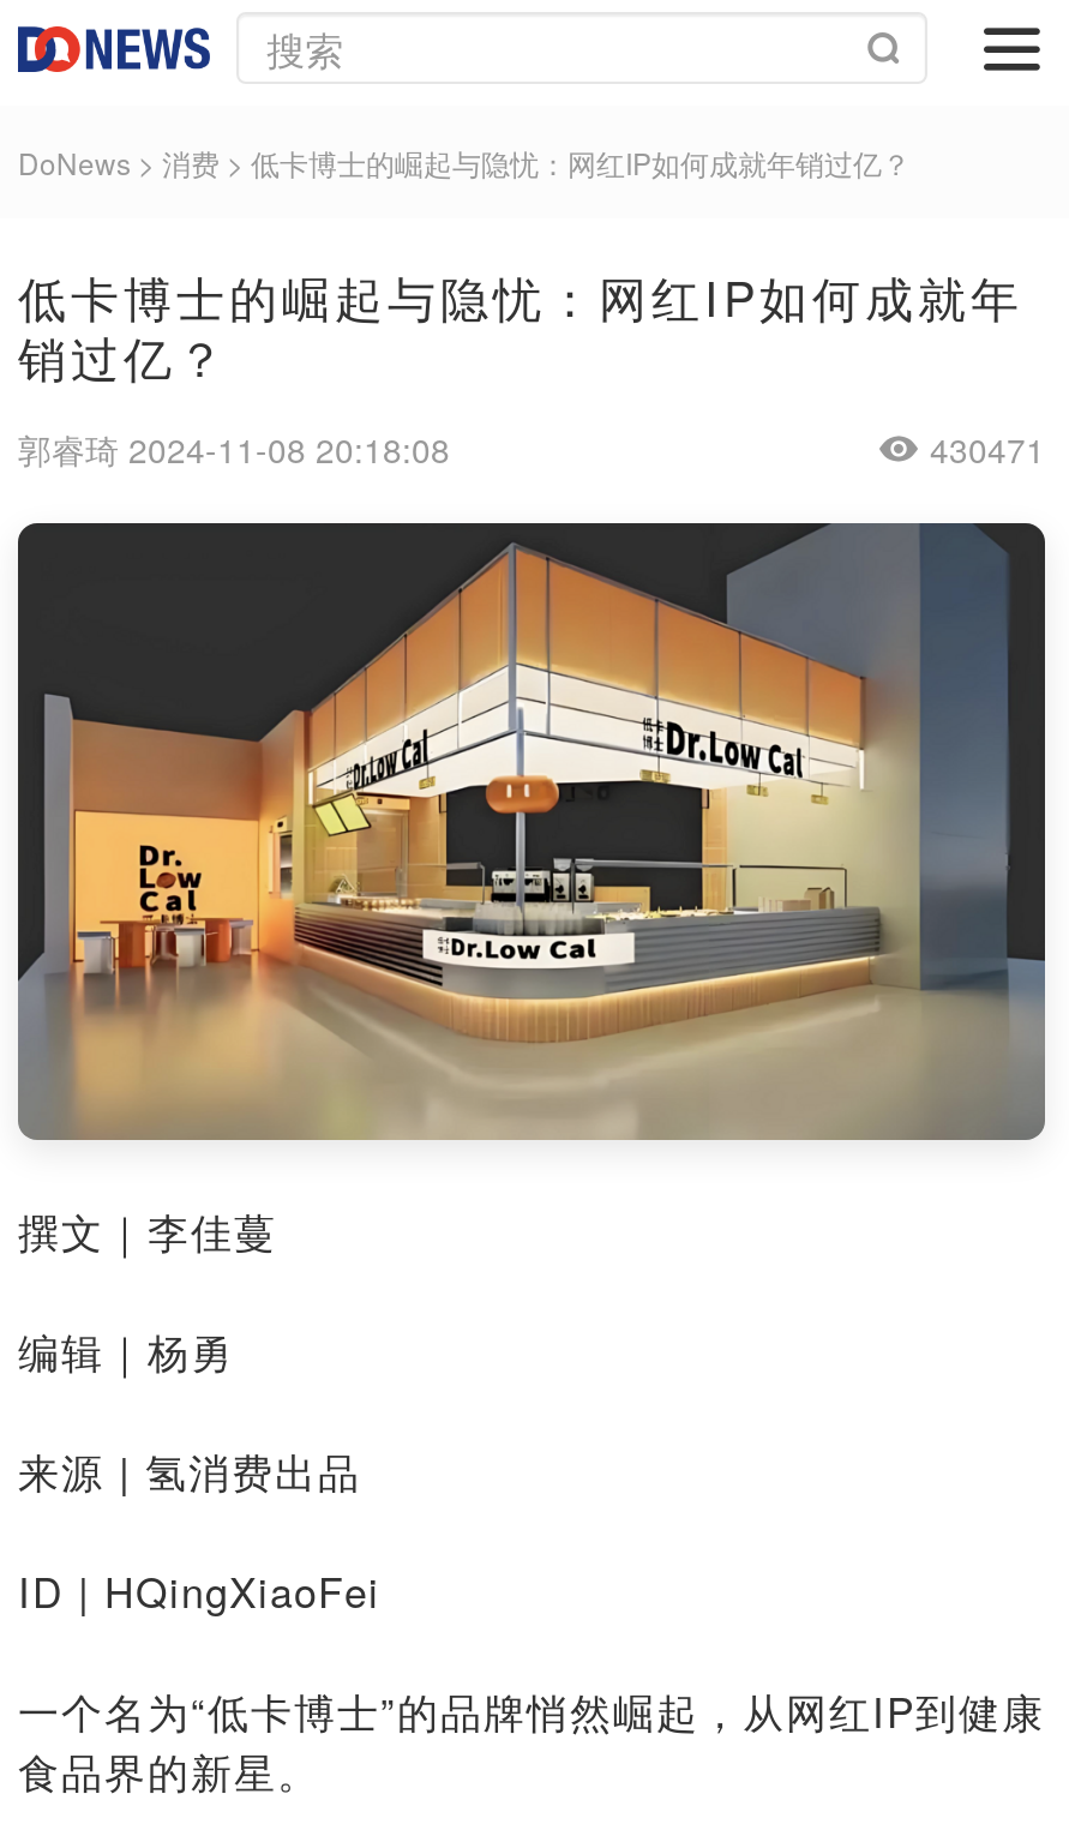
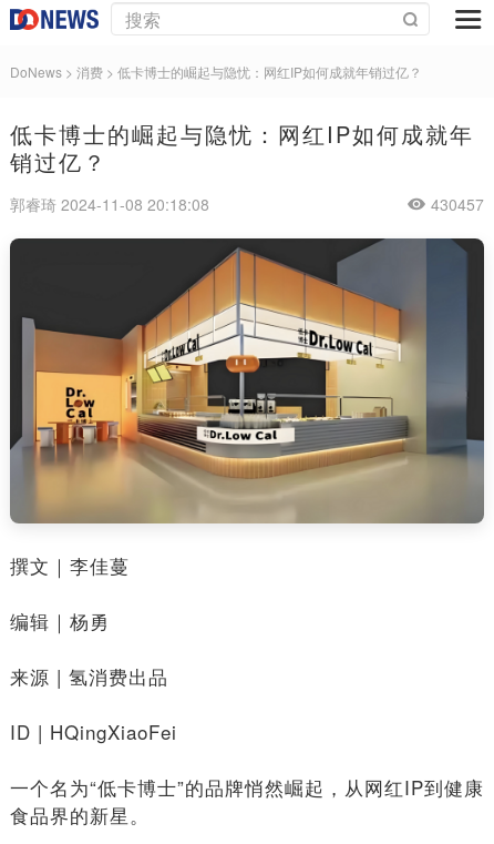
- 430471
+ 430457
